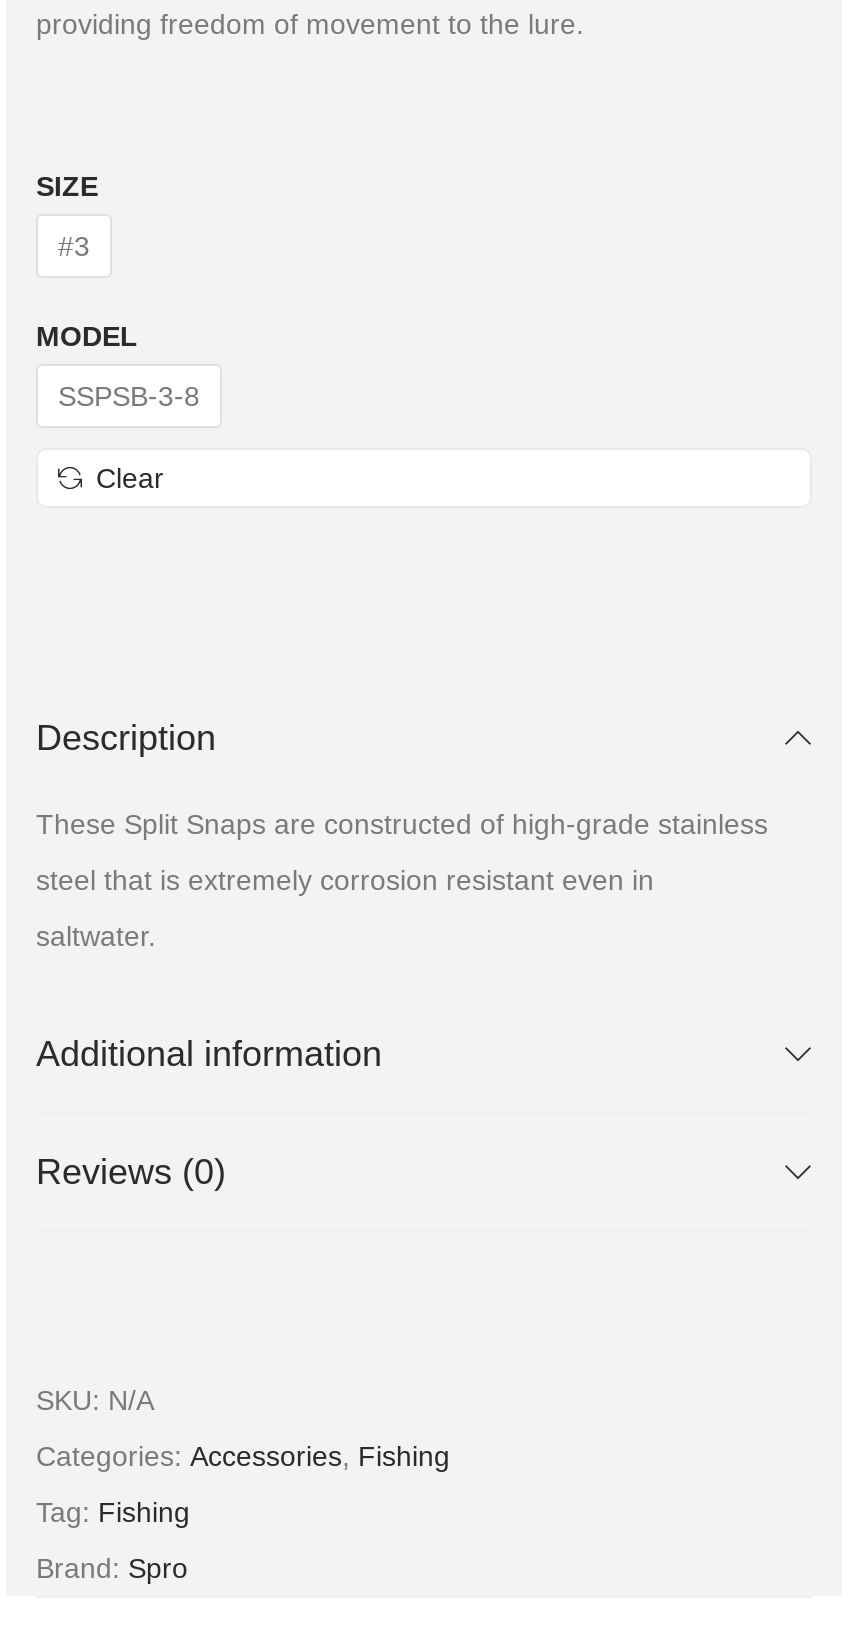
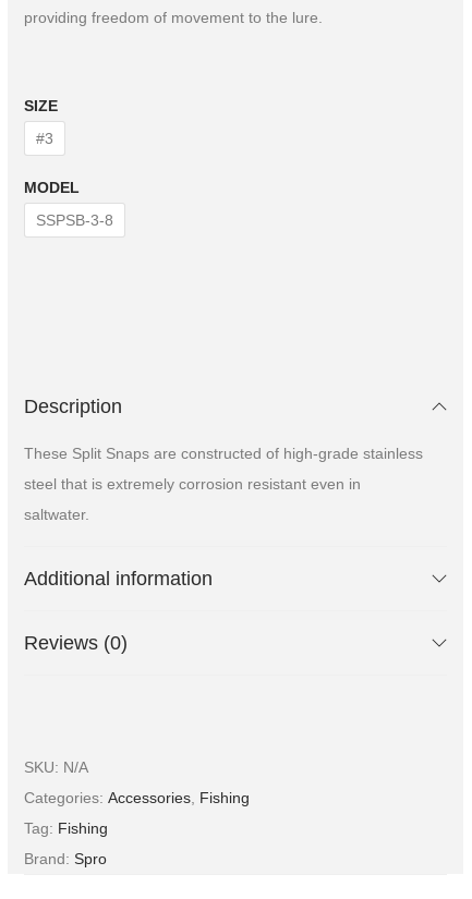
- Clear
